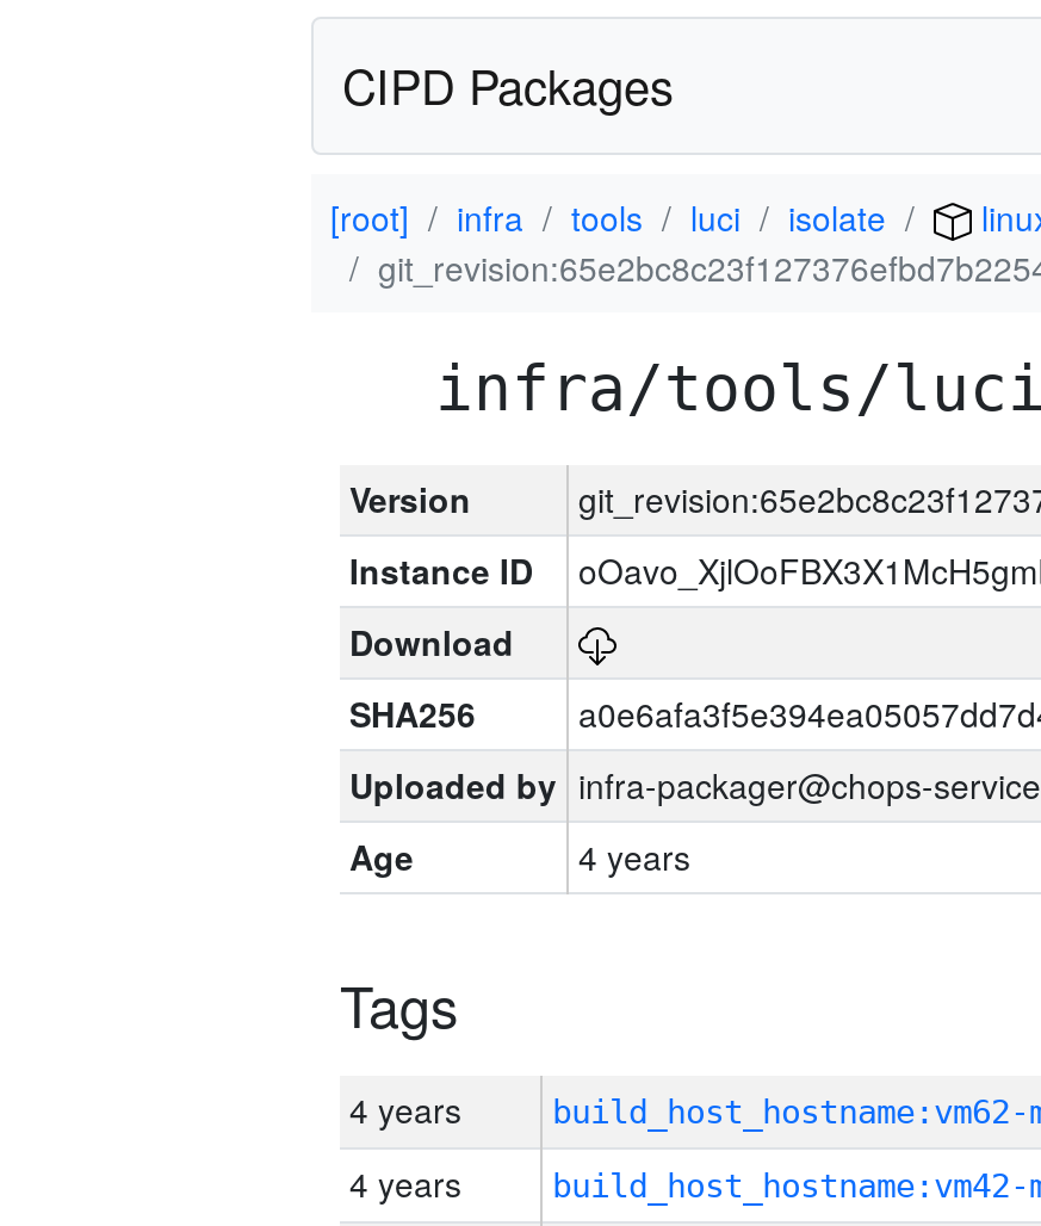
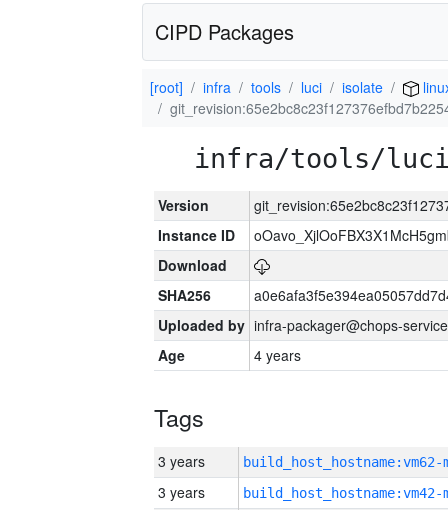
- 4 years
+ 3 years

- 4 years
+ 3 years
